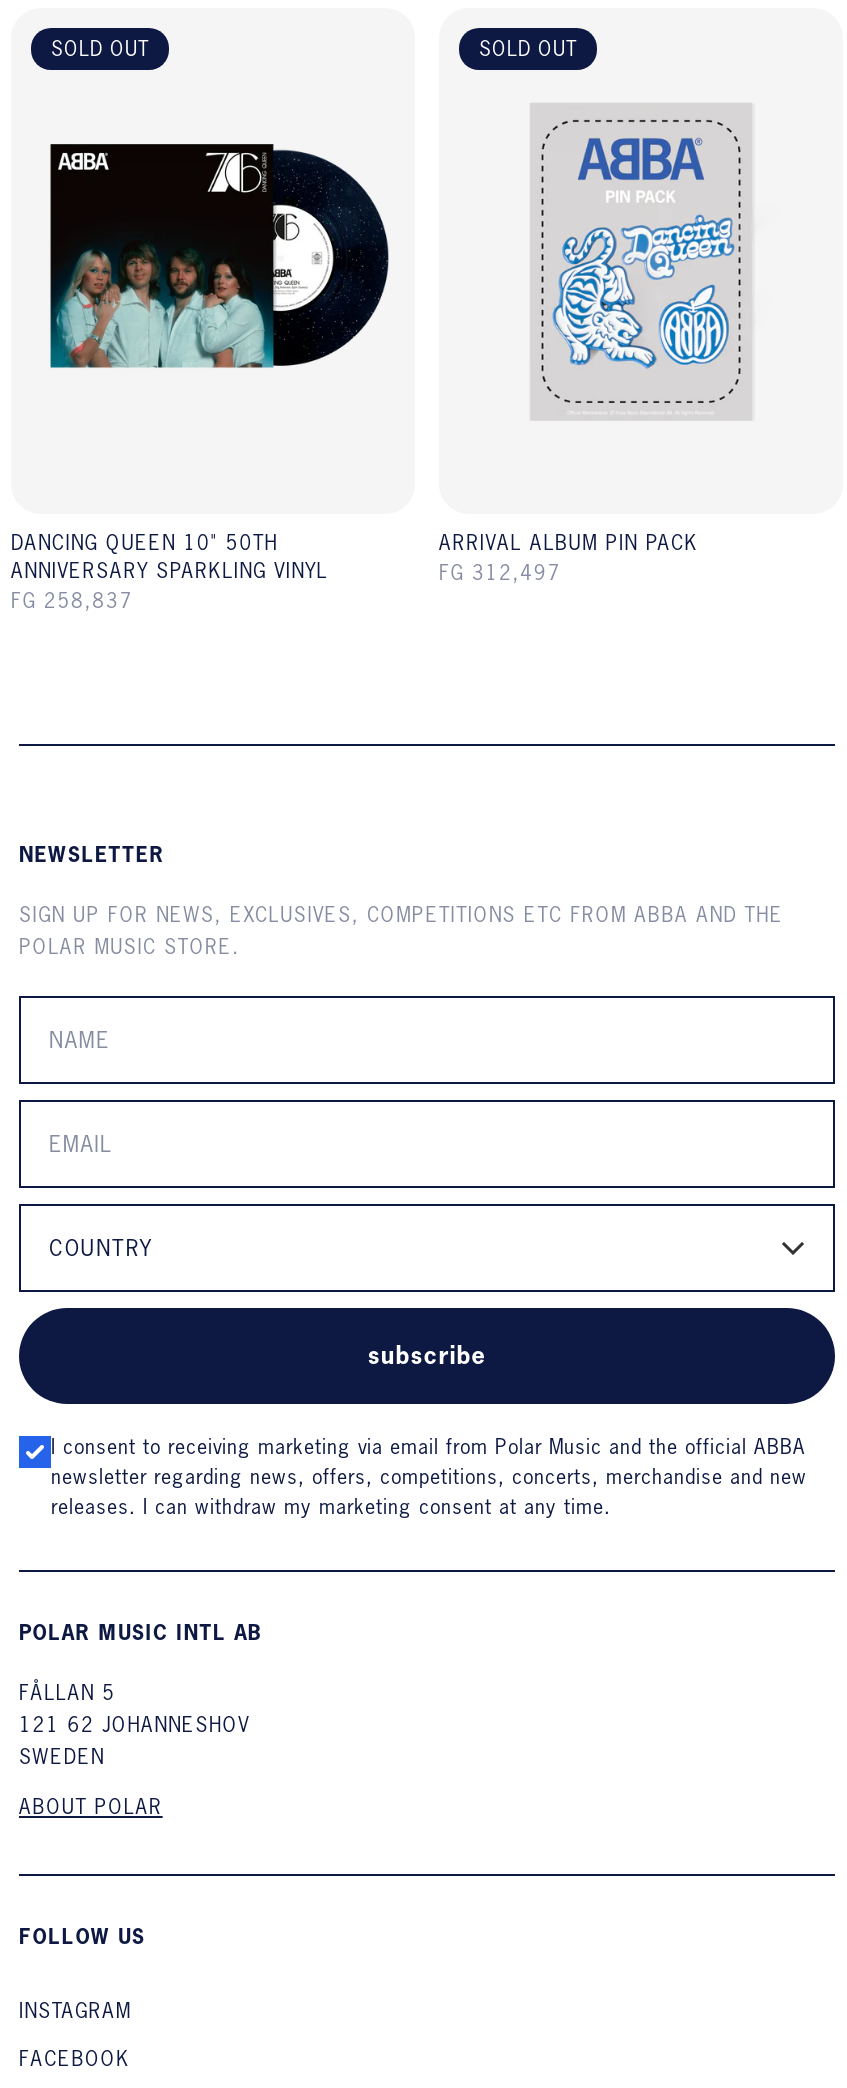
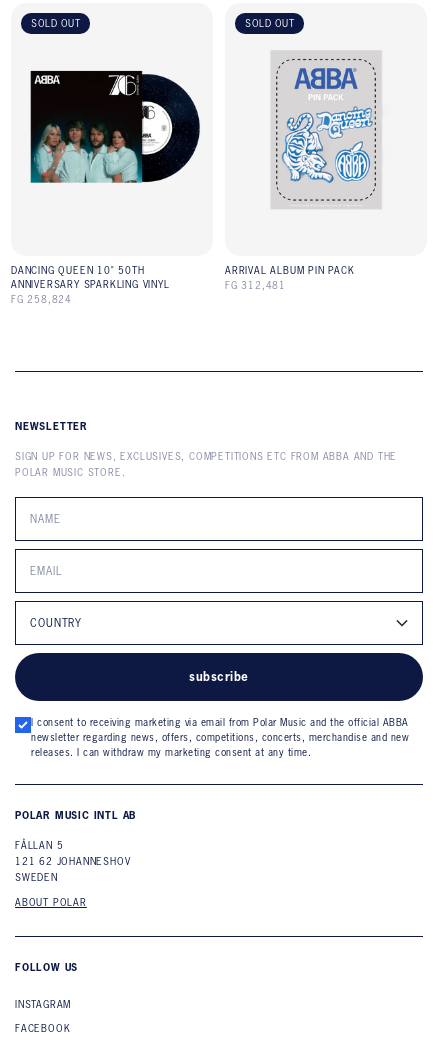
- FG 312,497
+ FG 312,481

- FG 258,837
+ FG 258,824
